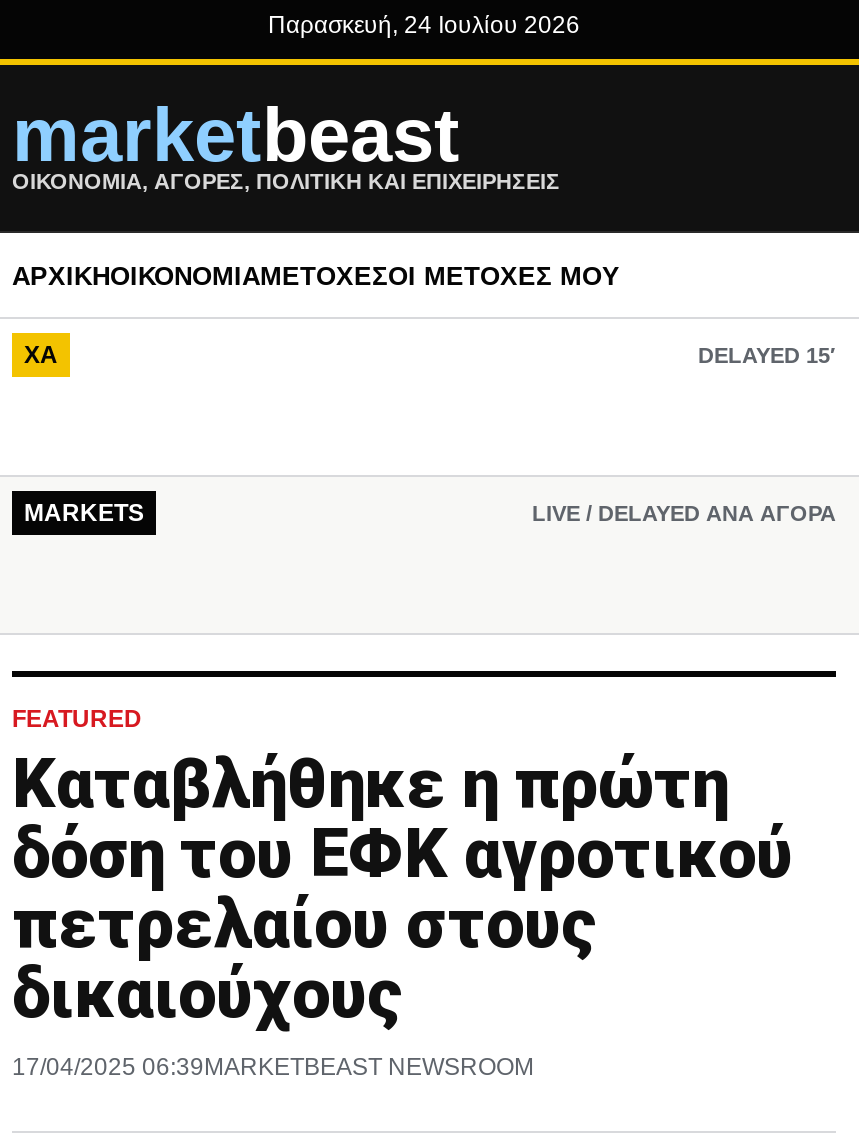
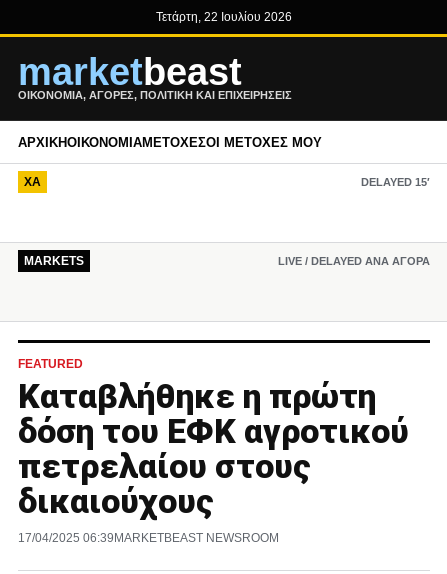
- Παρασκευή, 24 Ιουλίου 2026
+ Τετάρτη, 22 Ιουλίου 2026
